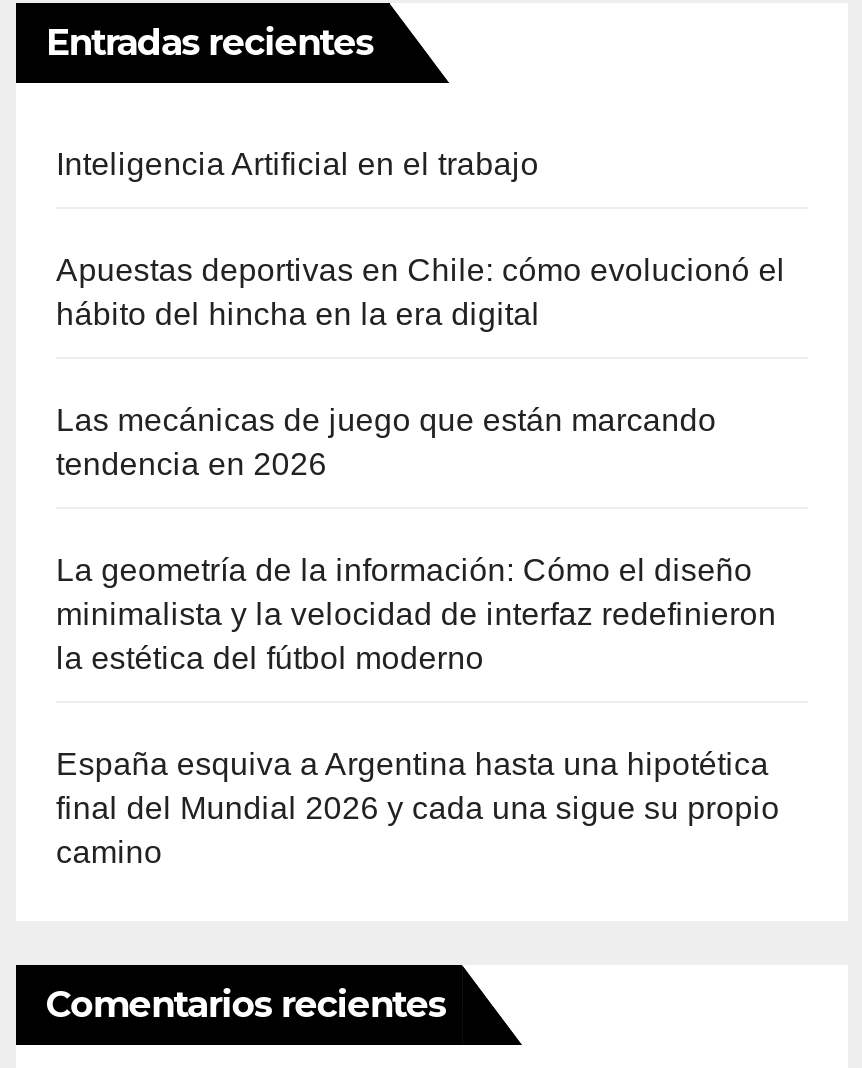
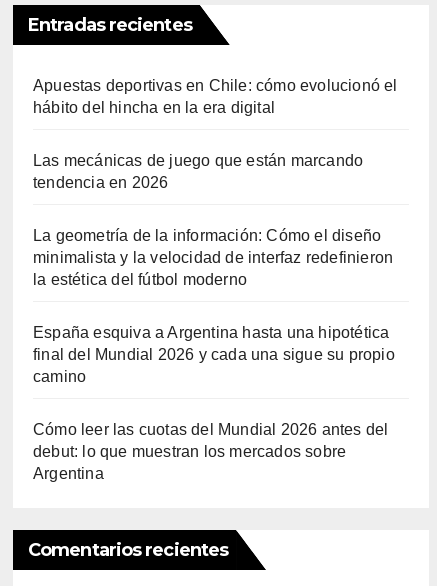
- Inteligencia Artificial en el trabajo

moved up: Apuestas deportivas en Chile: cómo evolucionó el | hábito del hincha en la era digital | Las mecánicas de juego que están marcando | ... | final del Mundial 2026 y cada una sigue su propio | camino

+ Cómo leer las cuotas del Mundial 2026 antes del
+ debut: lo que muestran los mercados sobre
+ Argentina
